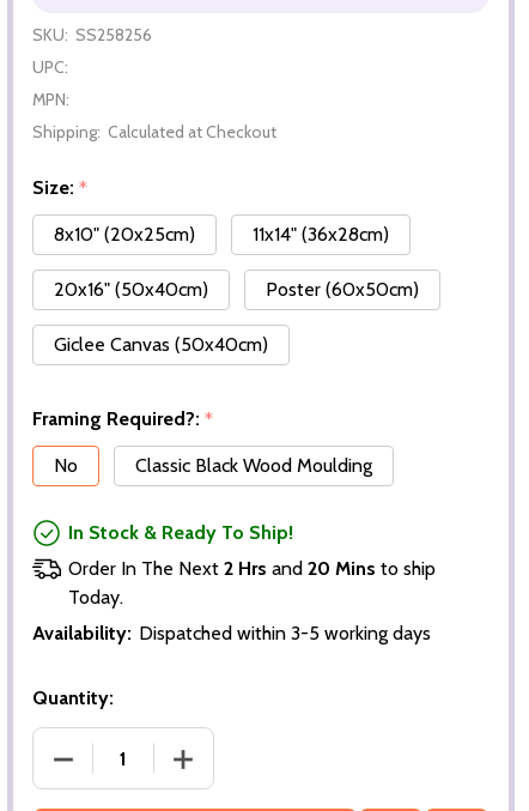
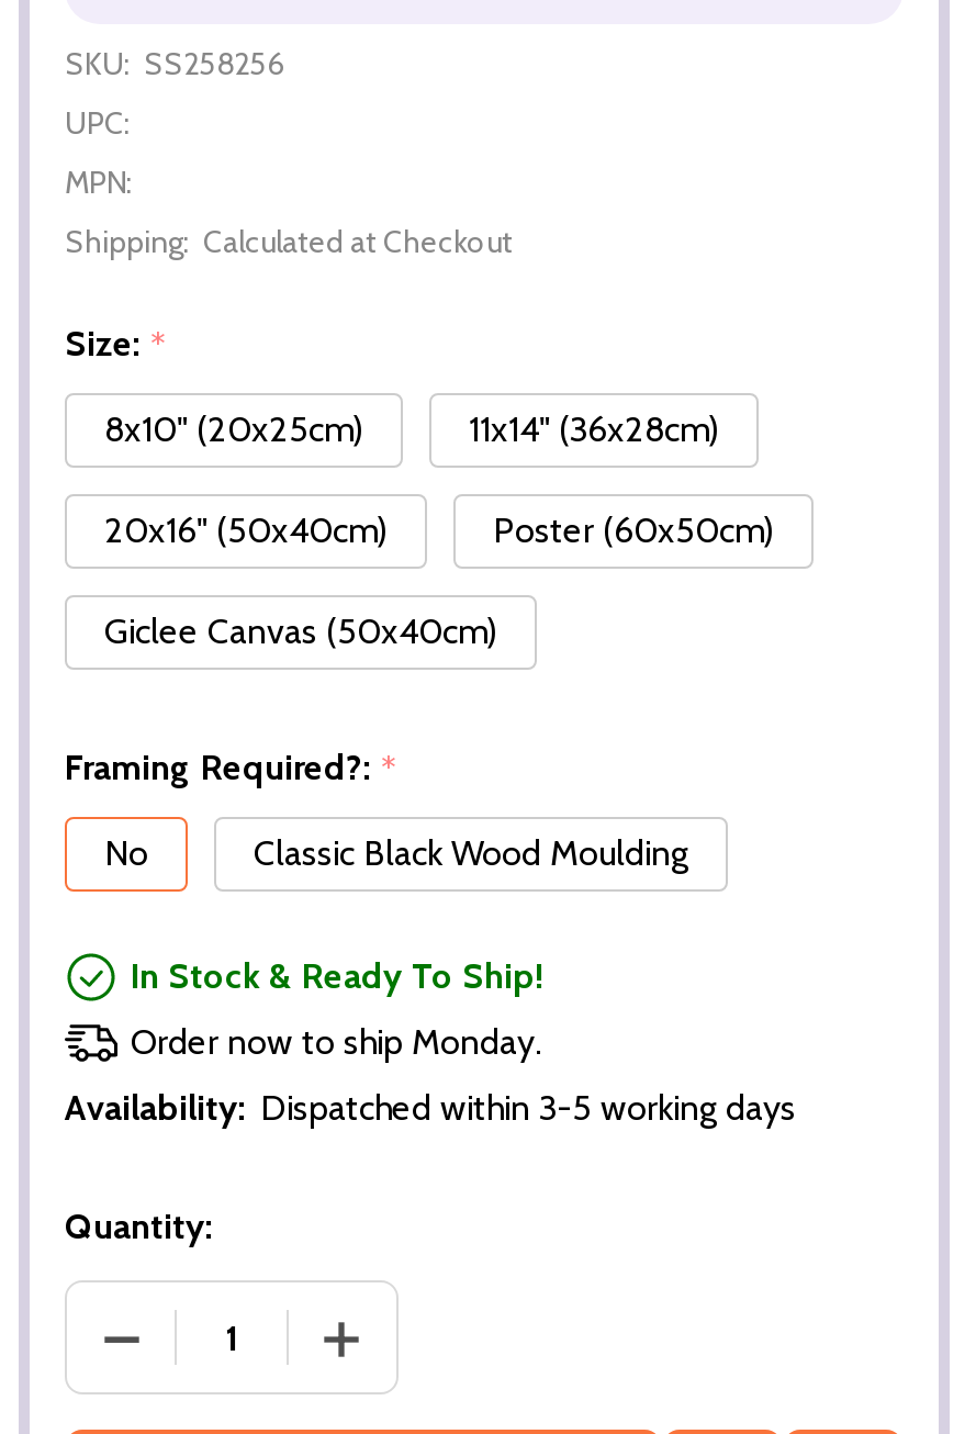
- Order In The Next 2 Hrs and 20 Mins to ship
- Today.
+ Order now to ship Monday.
